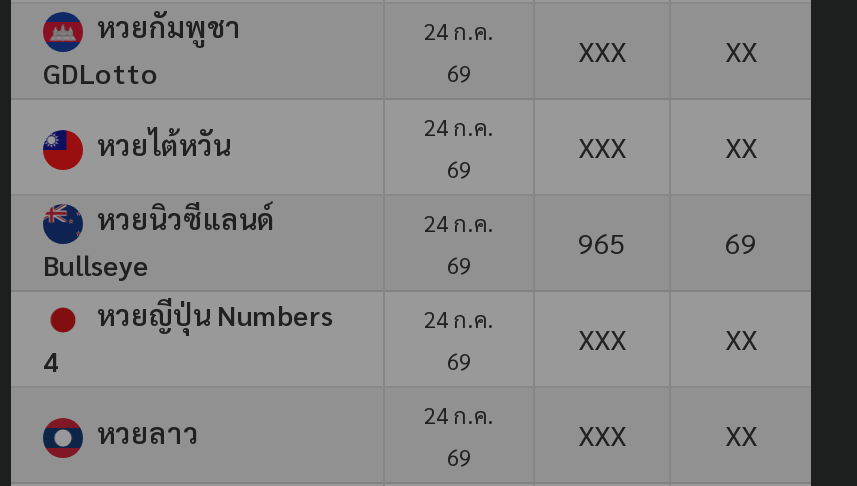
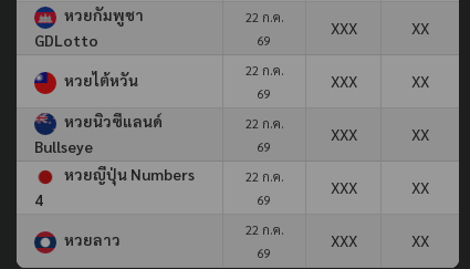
- 24 ก.ค.
+ 22 ก.ค.

- 24 ก.ค.
+ 22 ก.ค.

- 24 ก.ค.
+ 22 ก.ค.

- 965
- 69
+ XXX
+ XX

- 24 ก.ค.
+ 22 ก.ค.

- 24 ก.ค.
+ 22 ก.ค.
